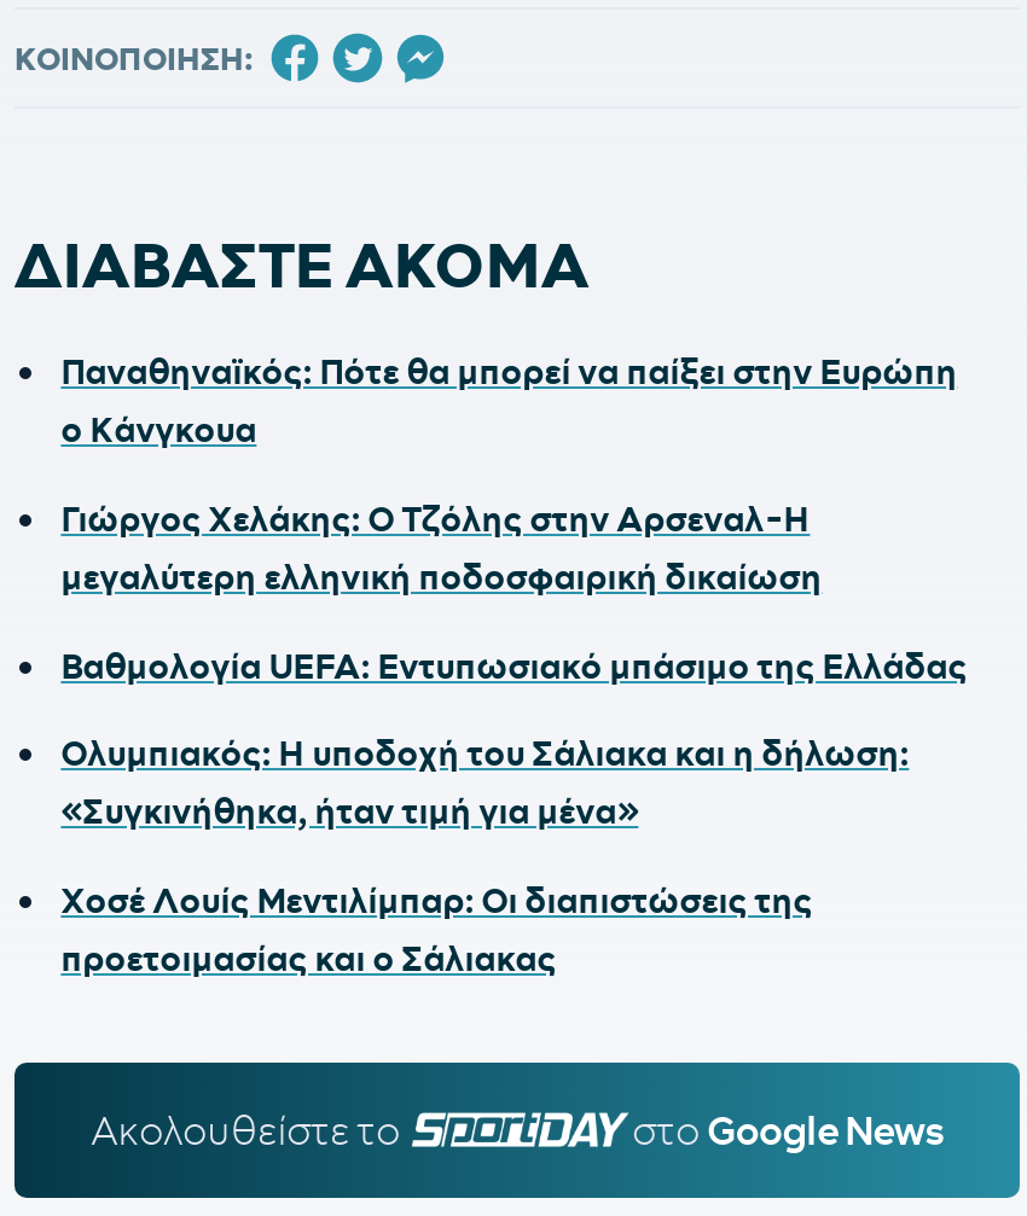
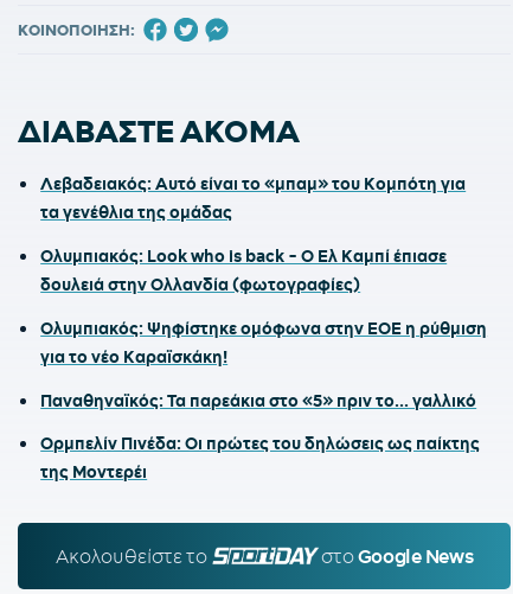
- Παναθηναϊκός: Πότε θα μπορεί να παίξει στην Ευρώπη
- ο Κάνγκουα
+ Λεβαδειακός: Αυτό είναι το «μπαμ» του Κομπότη για
+ τα γενέθλια της ομάδας

- Γιώργος Χελάκης: Ο Τζόλης στην Αρσεναλ-Η
- μεγαλύτερη ελληνική ποδοσφαιρική δικαίωση
+ Ολυμπιακός: Look who is back - Ο Ελ Καμπί έπιασε
+ δουλειά στην Ολλανδία (φωτογραφίες)

- Βαθμολογία UEFA: Εντυπωσιακό μπάσιμο της Ελλάδας
+ Ολυμπιακός: Ψηφίστηκε ομόφωνα στην ΕΟΕ η ρύθμιση
+ για το νέο Καραϊσκάκη!

- Ολυμπιακός: Η υποδοχή του Σάλιακα και η δήλωση:
- «Συγκινήθηκα, ήταν τιμή για μένα»
+ Παναθηναϊκός: Τα παρεάκια στο «5» πριν το... γαλλικό

- Χοσέ Λουίς Μεντιλίμπαρ: Οι διαπιστώσεις της
- προετοιμασίας και ο Σάλιακας
+ Ορμπελίν Πινέδα: Οι πρώτες του δηλώσεις ως παίκτης
+ της Μοντερέι
